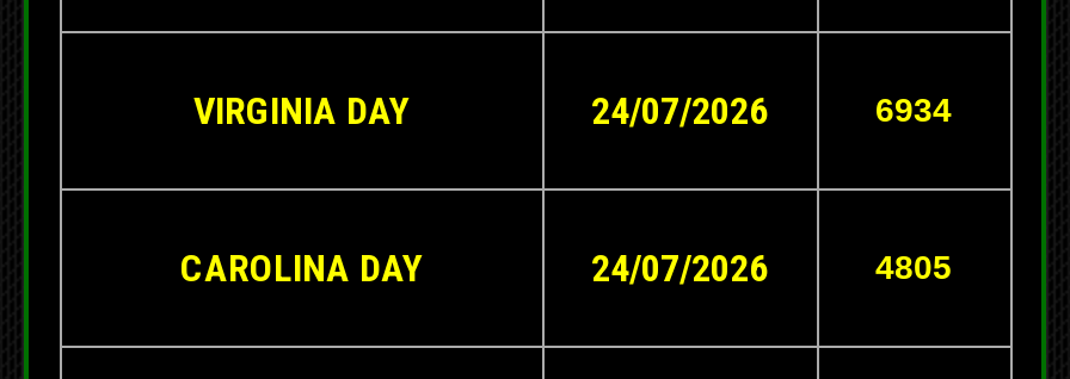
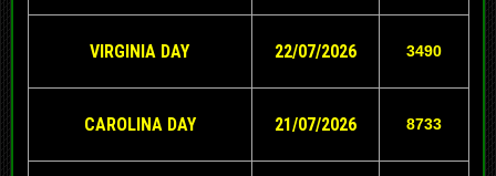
- 24/07/2026
+ 22/07/2026

- 6934
+ 3490

- 24/07/2026
+ 21/07/2026

- 4805
+ 8733
